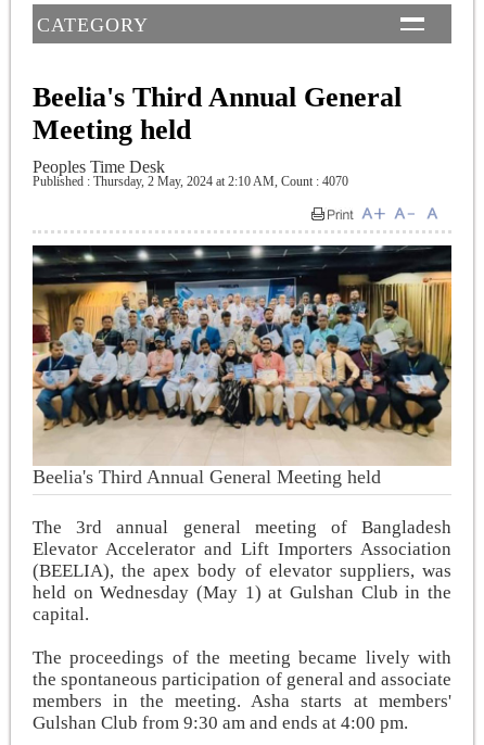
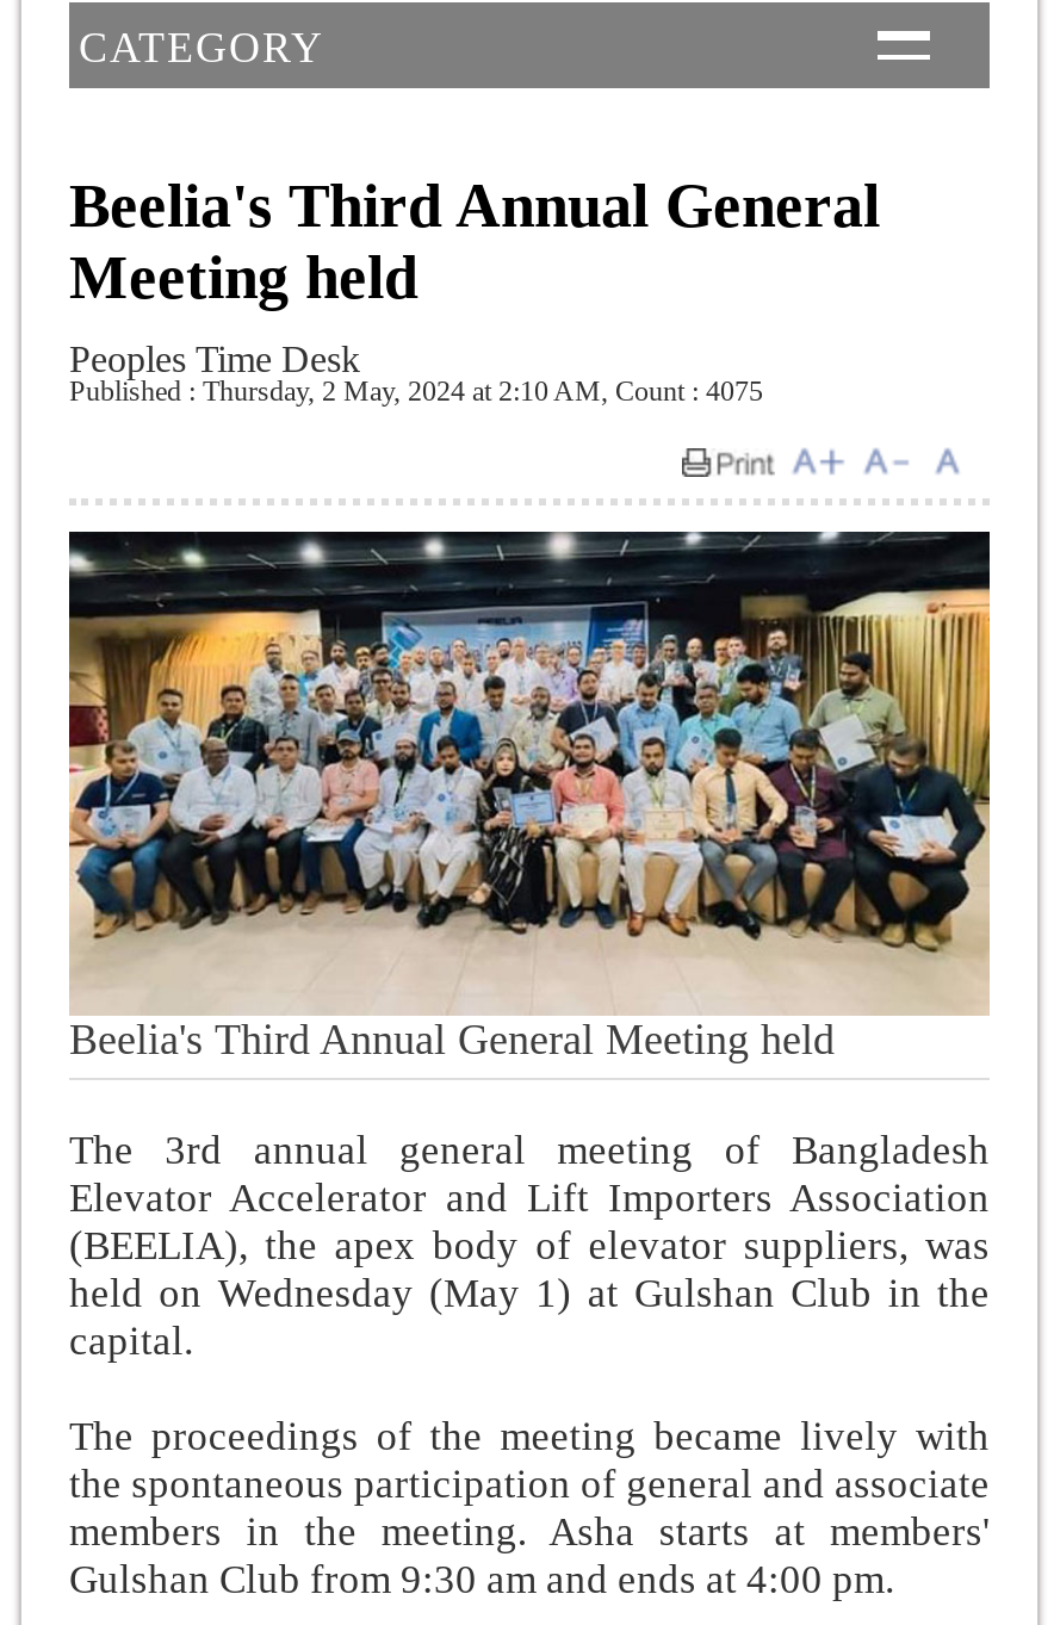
- Published : Thursday, 2 May, 2024 at 2:10 AM, Count : 4070
+ Published : Thursday, 2 May, 2024 at 2:10 AM, Count : 4075
